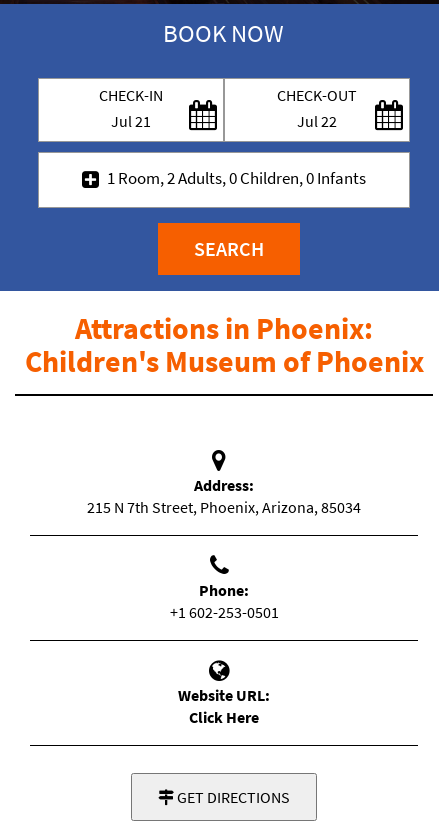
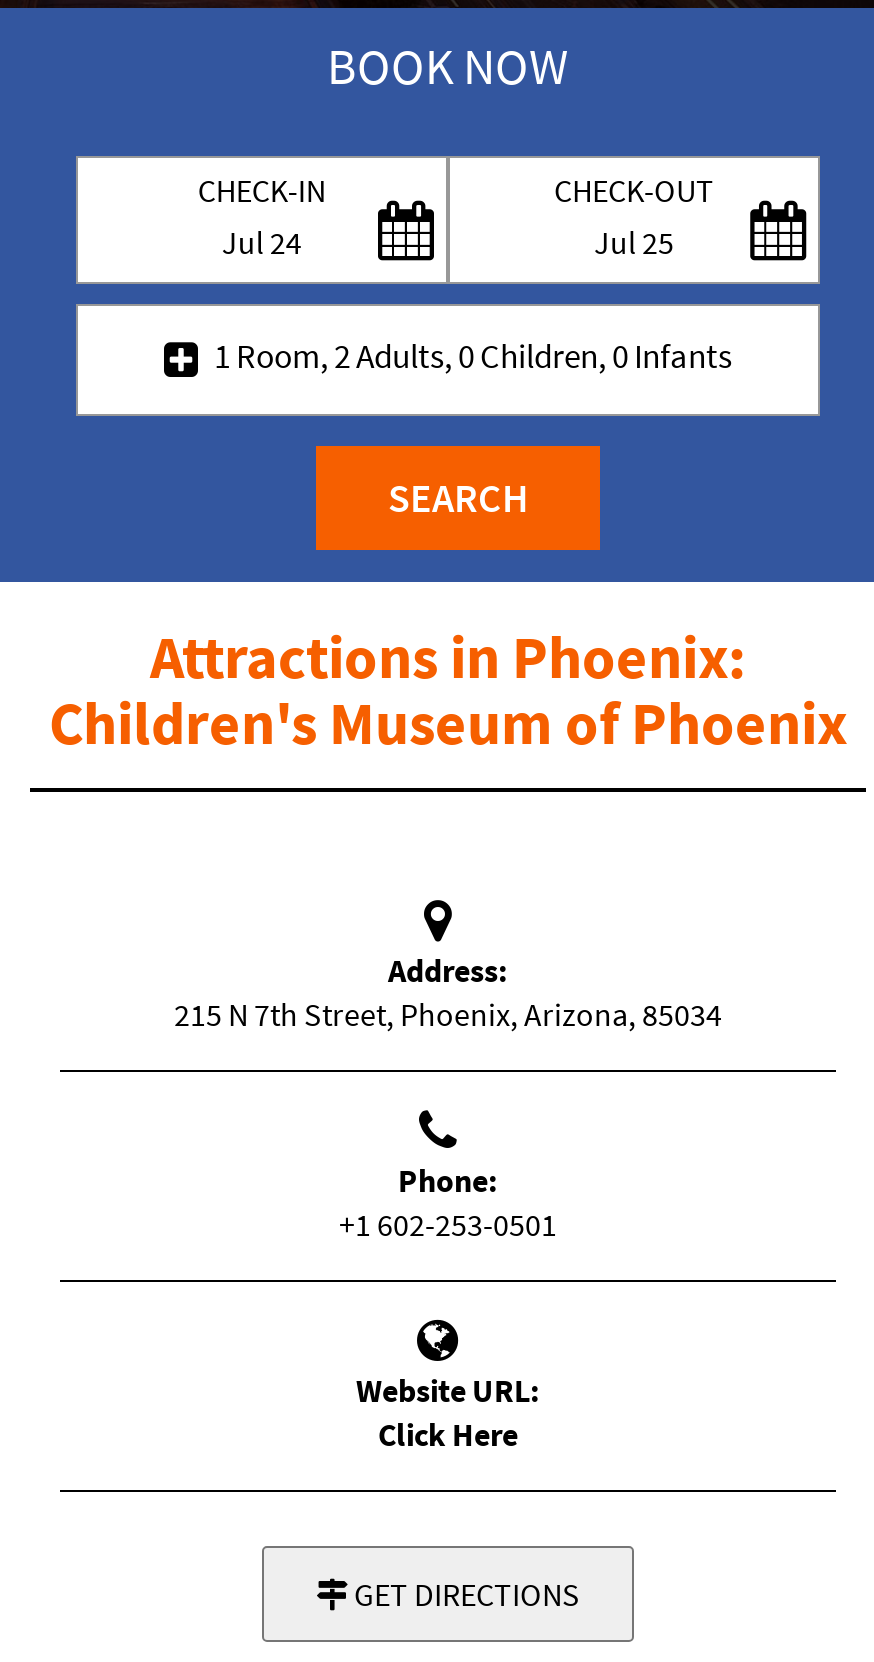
- Jul 21
+ Jul 24

- Jul 22
+ Jul 25
